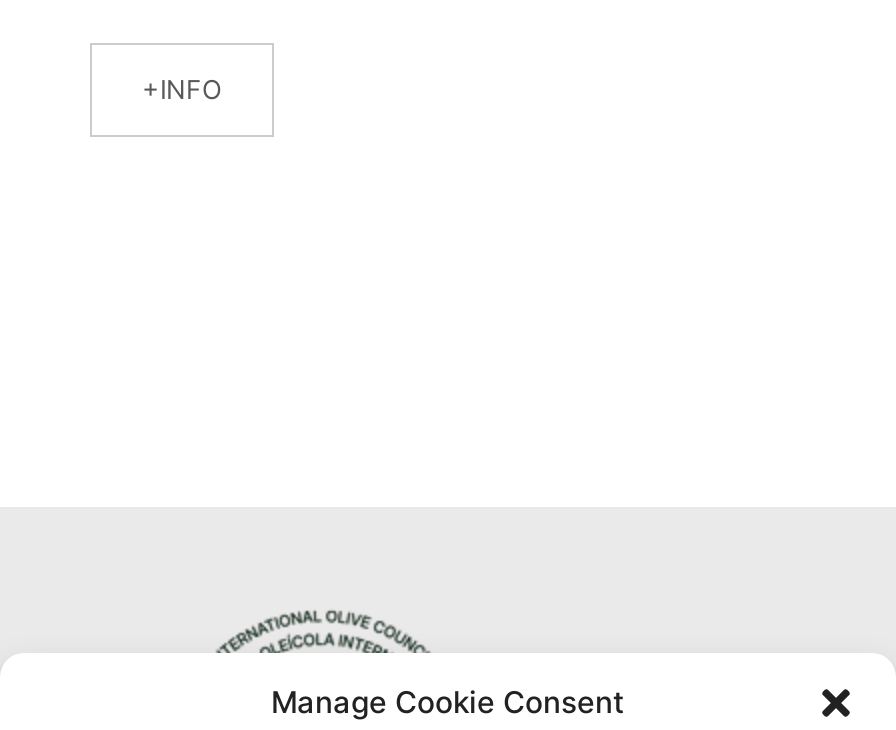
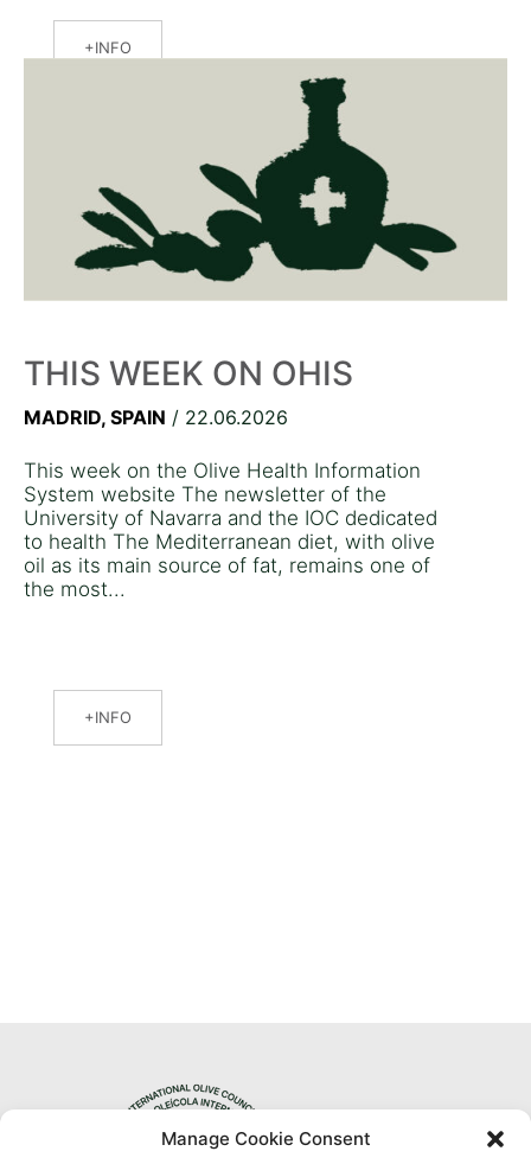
+ THIS WEEK ON OHIS
+ MADRID, SPAIN / 22.06.2026
+ This week on the Olive Health Information
+ System website The newsletter of the
+ University of Navarra and the IOC dedicated
+ to health The Mediterranean diet, with olive
+ oil as its main source of fat, remains one of
+ the most...

+ [image]

+ INFO
